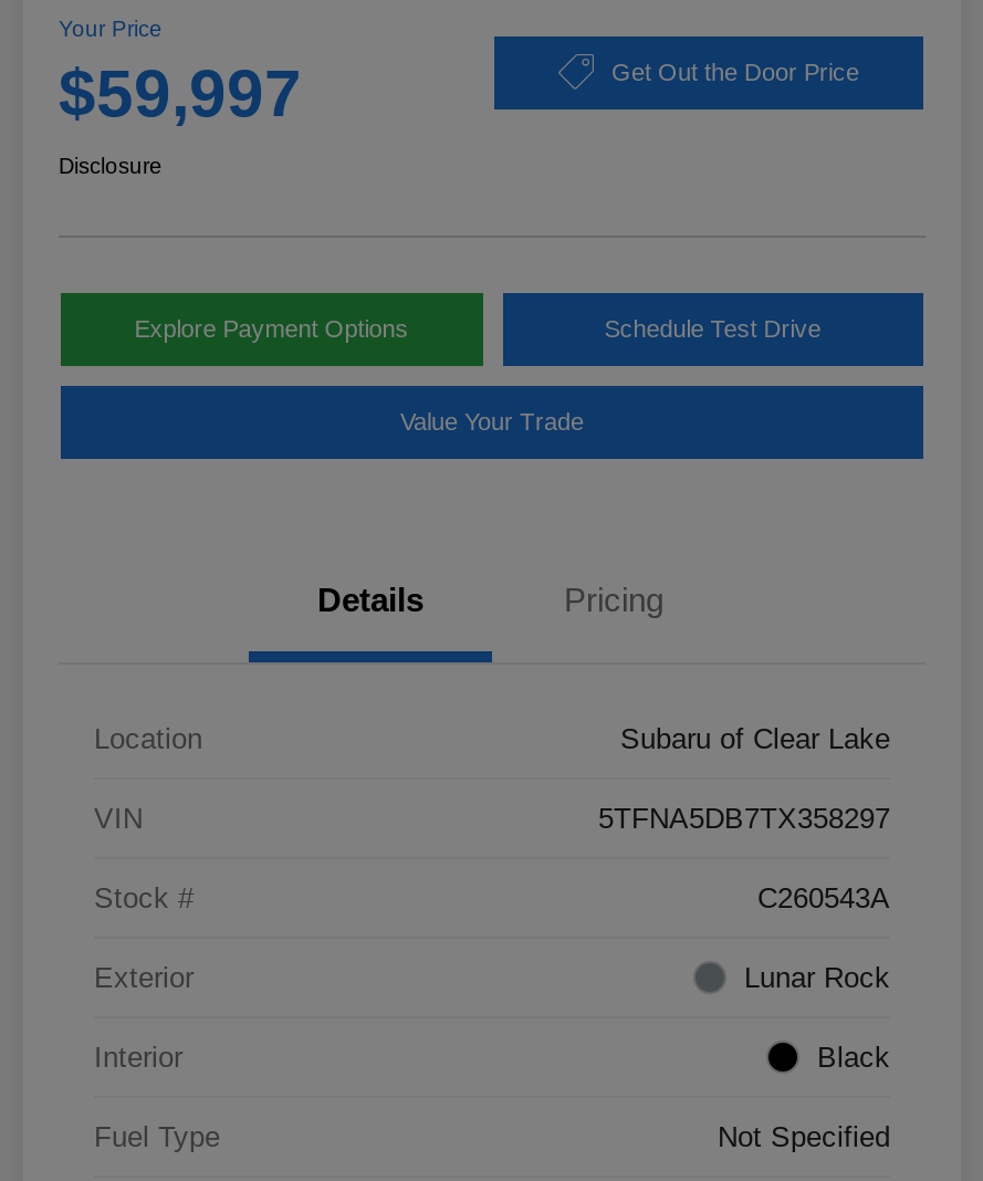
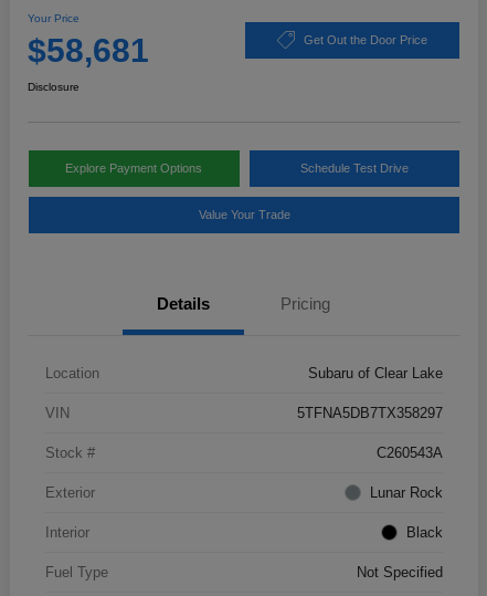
- $59,997
+ $58,681
